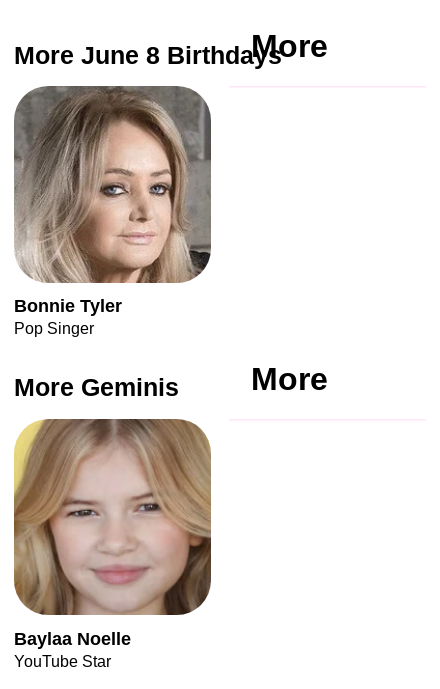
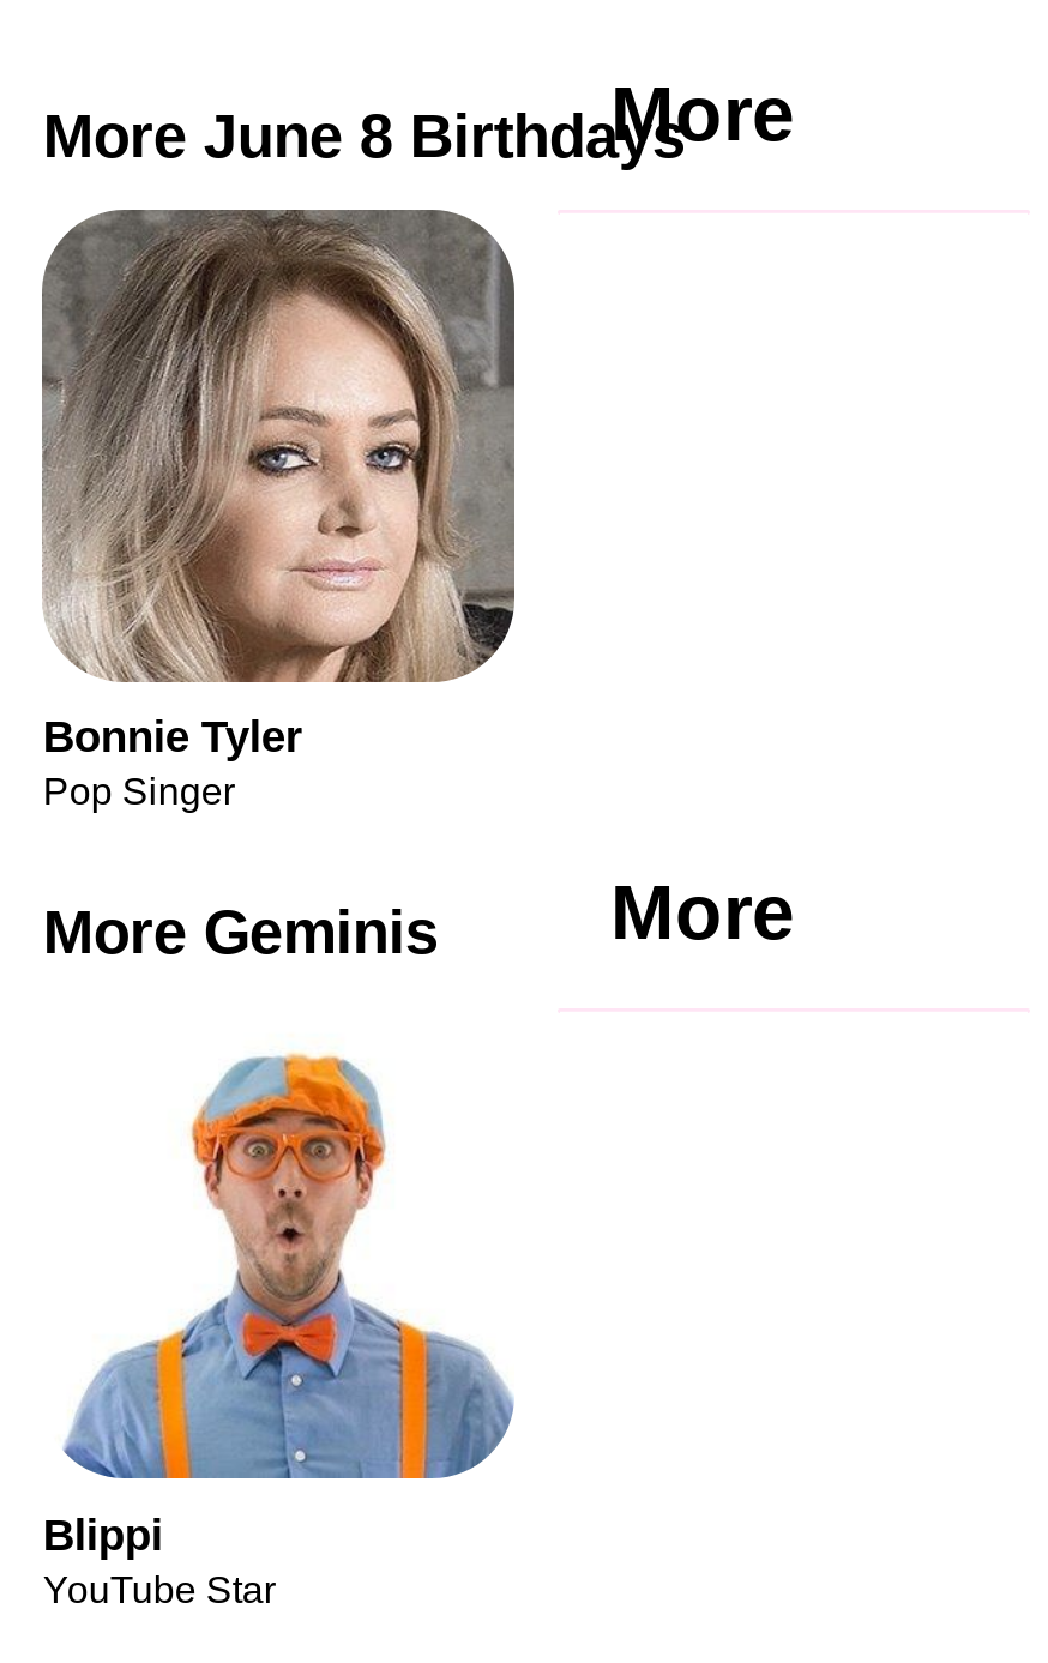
- [image]
- Baylaa Noelle
+ [image]
+ Blippi
